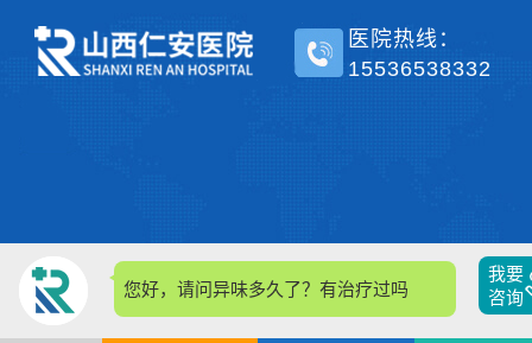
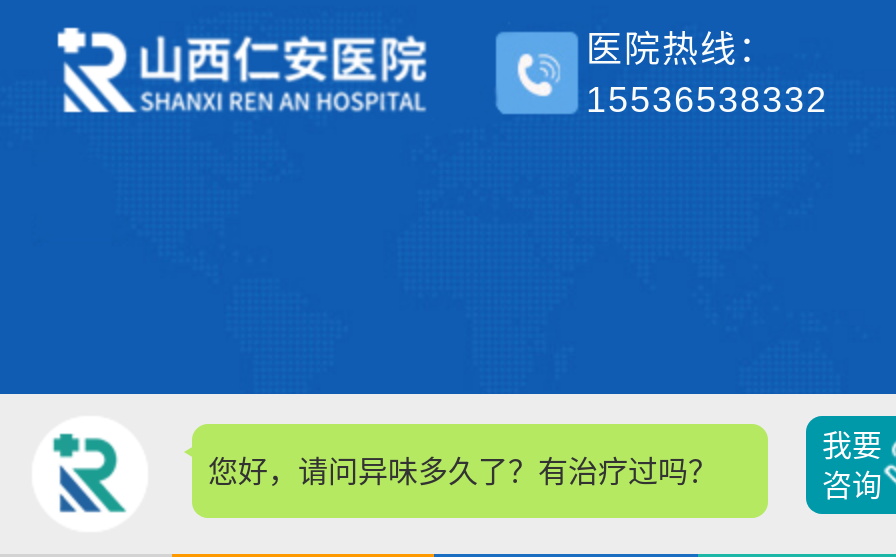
- 您好，请问异味多久了？有治疗过吗？
+ 您好
